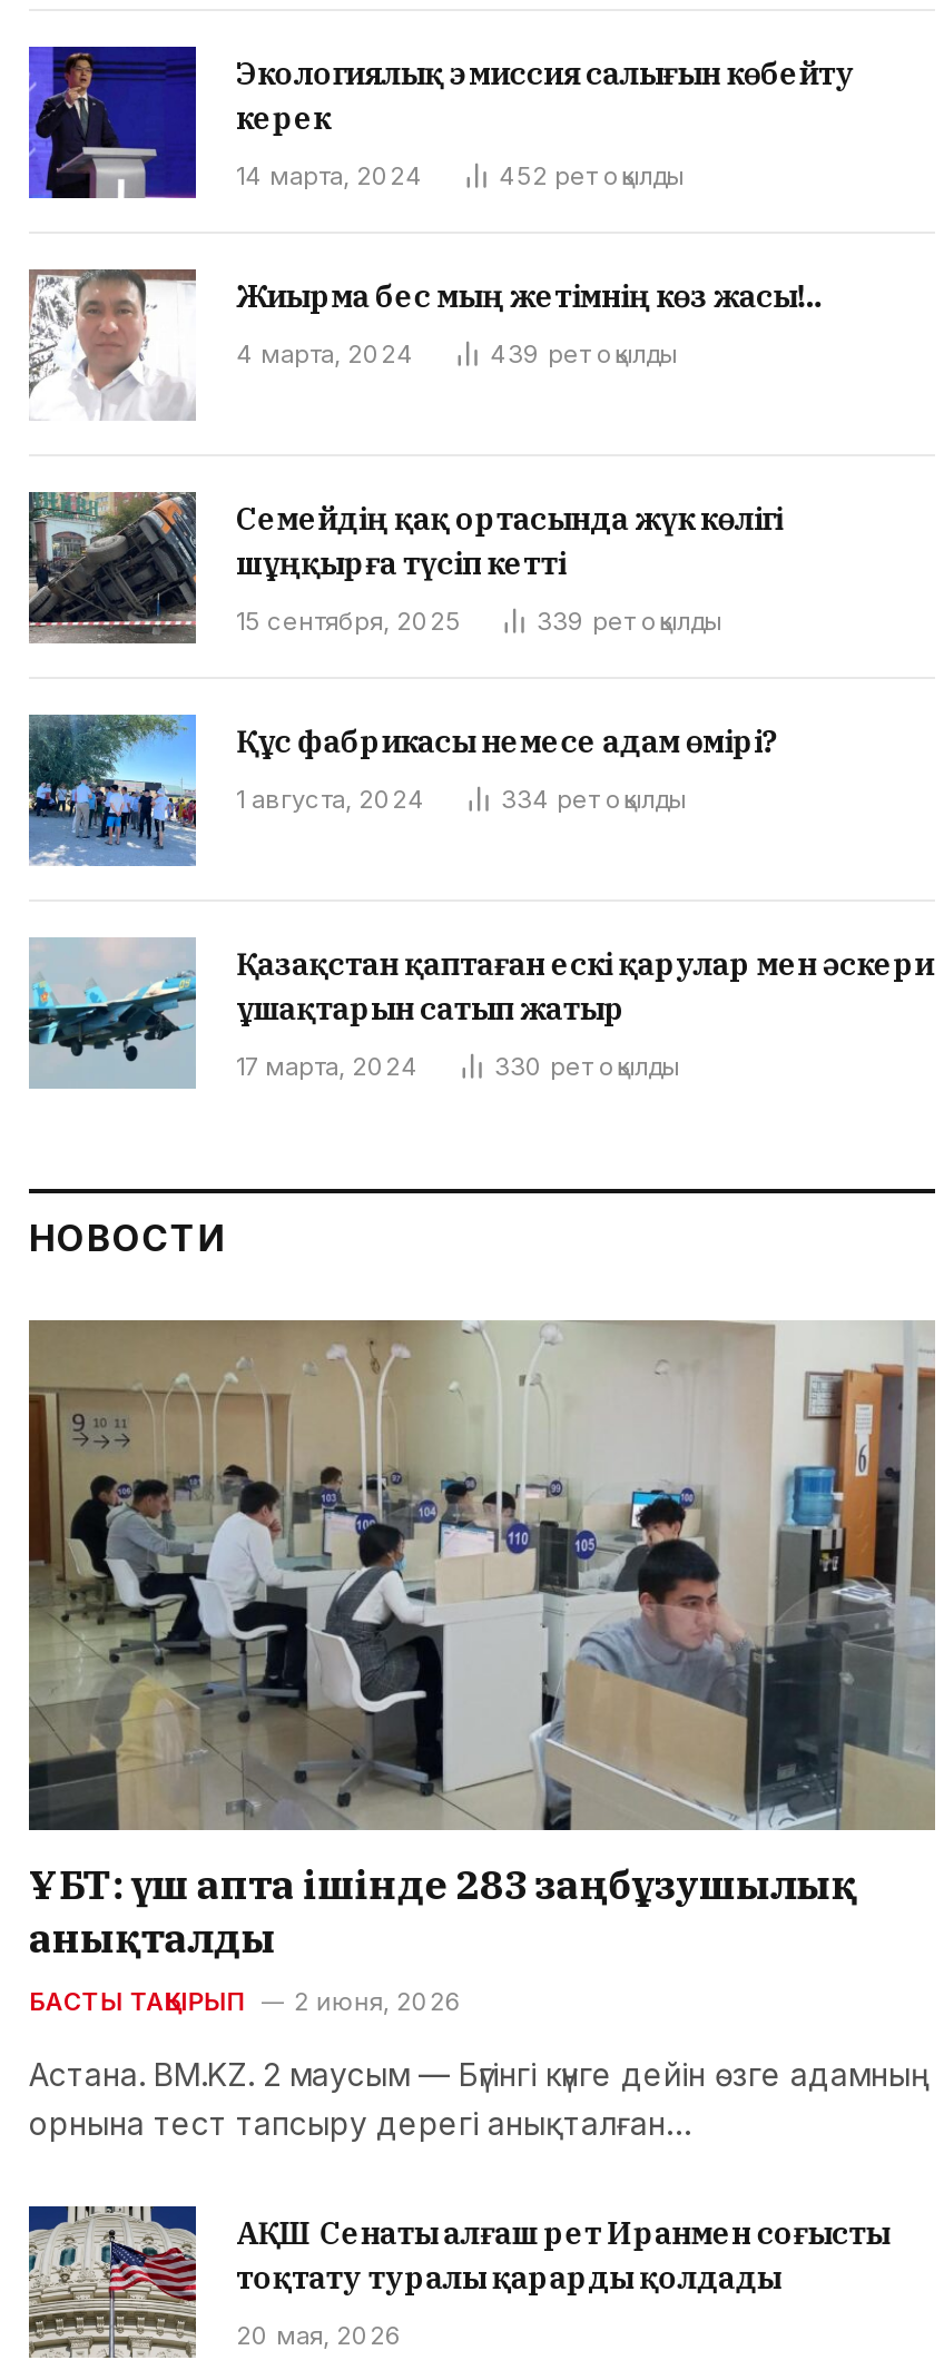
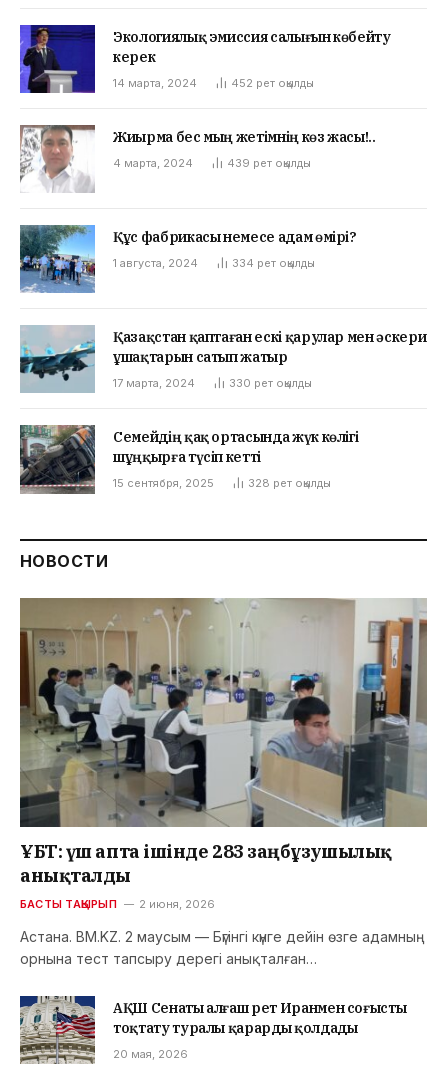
moved down: [image] | Семейдің қақ ортасында жүк көлігі | шұңқырға түсіп кетті | 15 сентября, 2025

- 339 рет оқылды

moved up: [image] | Құс фабрикасы немесе адам өмірі? | 1 августа, 2024 | 334 рет оқылды | Қазақстан қаптаған ескі қарулар мен әскери | ұшақтарын сатып жатыр | 17 марта, 2024 | 330 рет оқылды

+ 328 рет оқылды
